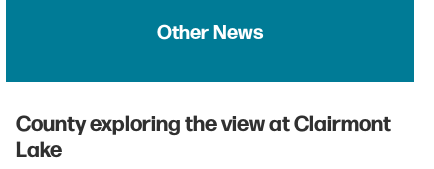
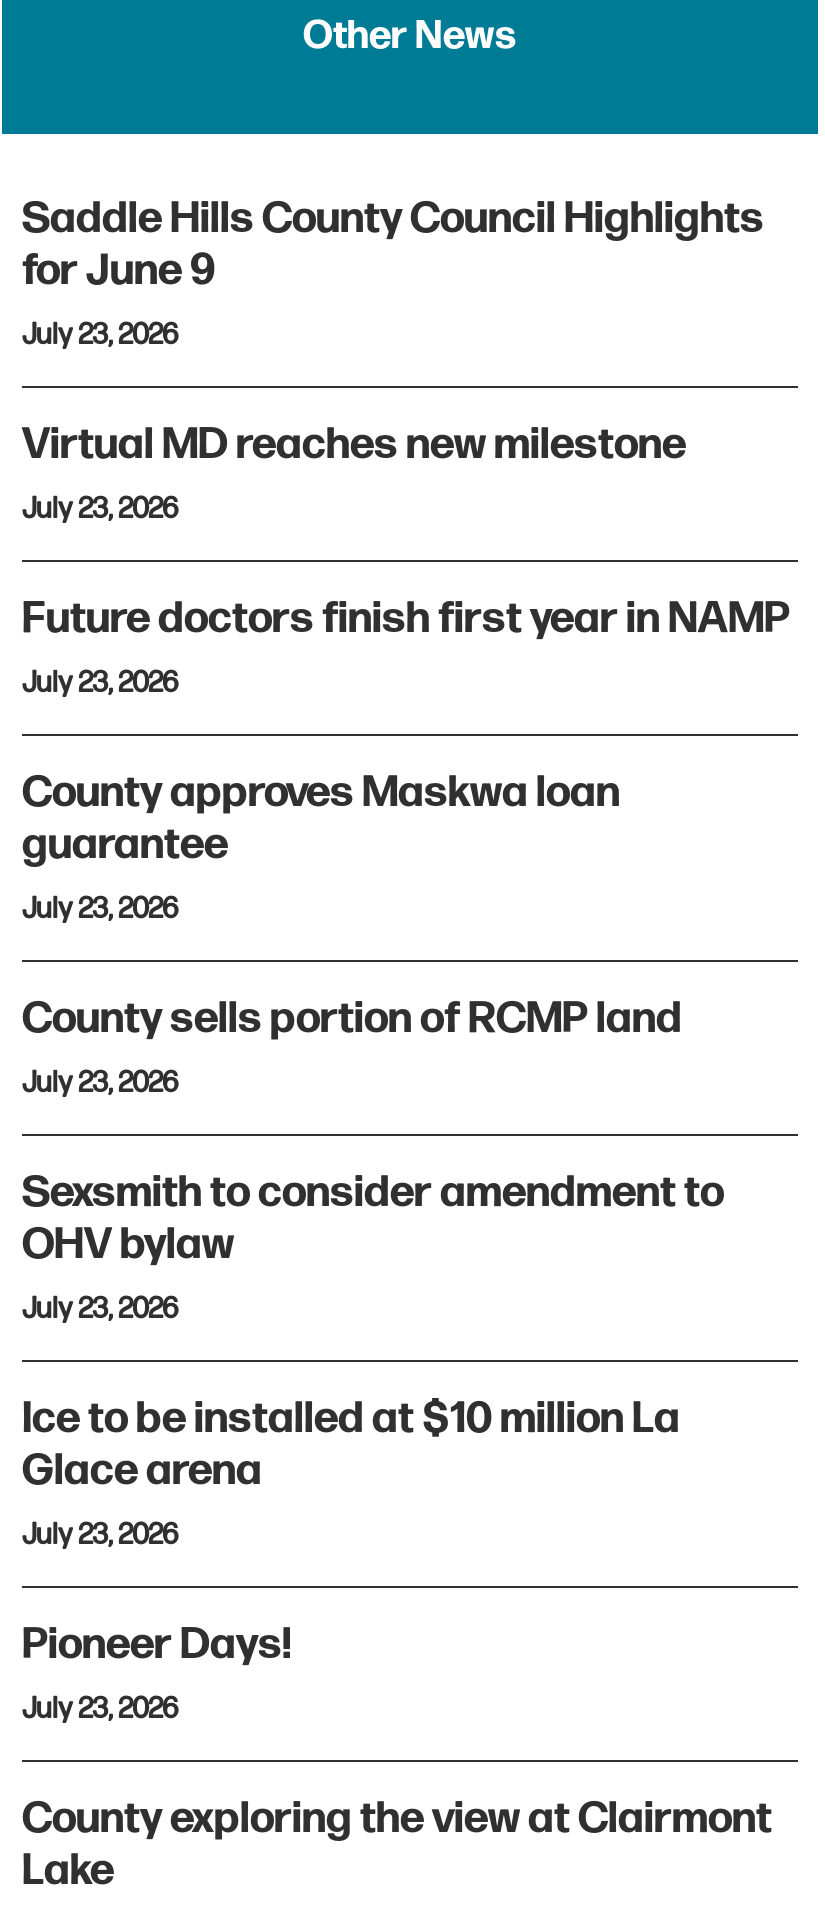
+ Saddle Hills County Council Highlights
+ for June 9
+ July 23, 2026
+ Virtual MD reaches new milestone
+ July 23, 2026
+ Future doctors finish first year in NAMP
+ July 23, 2026
+ County approves Maskwa loan
+ guarantee
+ July 23, 2026
+ County sells portion of RCMP land
+ July 23, 2026
+ Sexsmith to consider amendment to
+ OHV bylaw
+ July 23, 2026
+ Ice to be installed at $10 million La
+ Glace arena
+ July 23, 2026
+ Pioneer Days!
+ July 23, 2026
